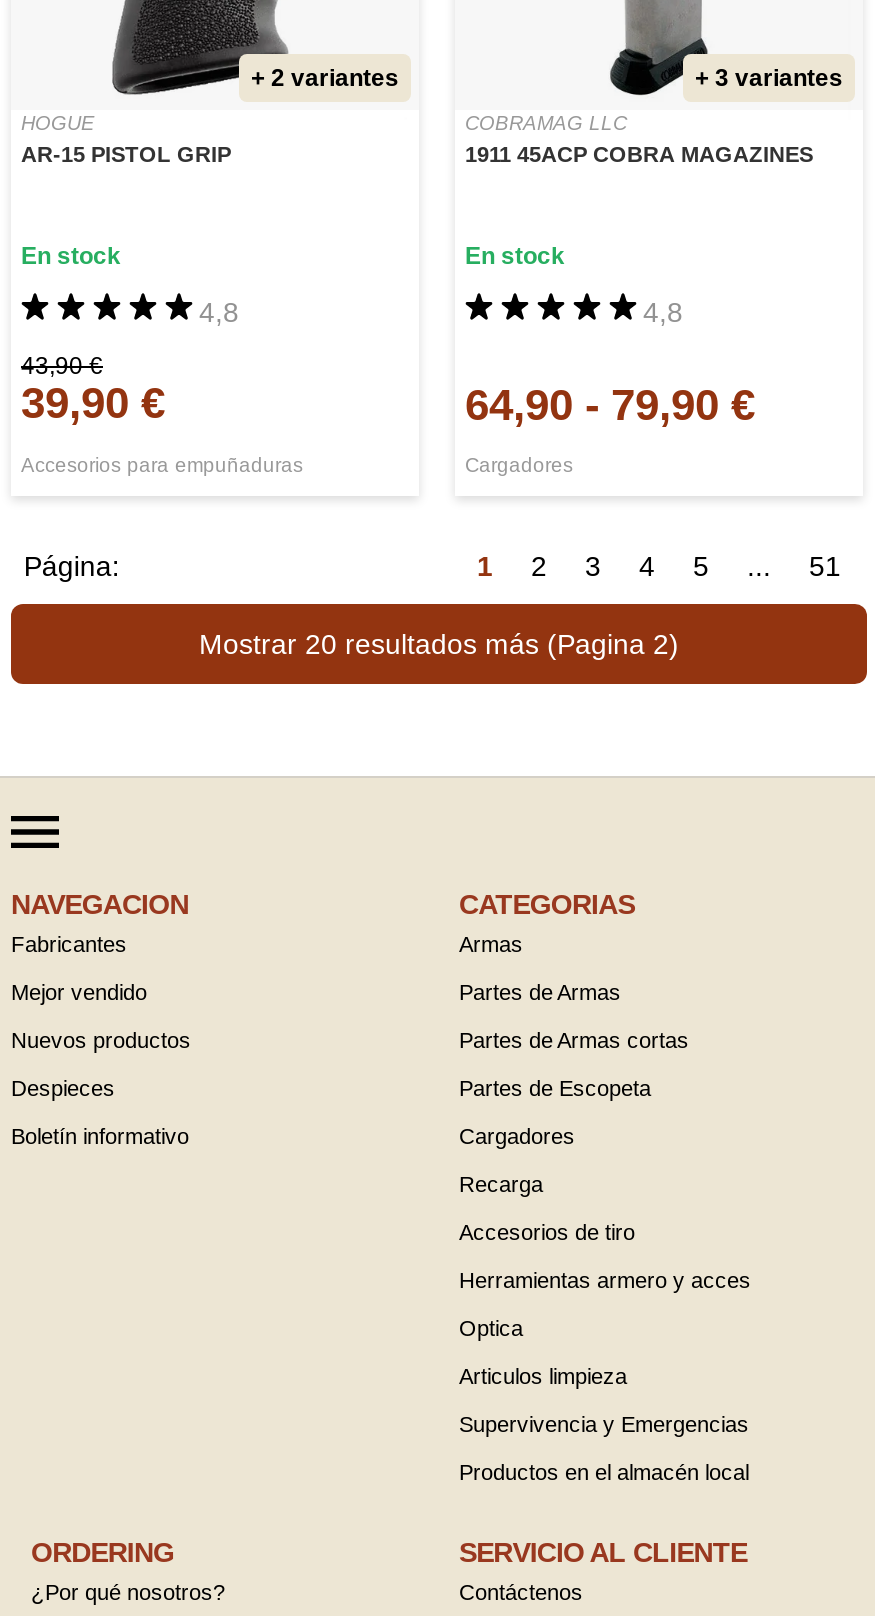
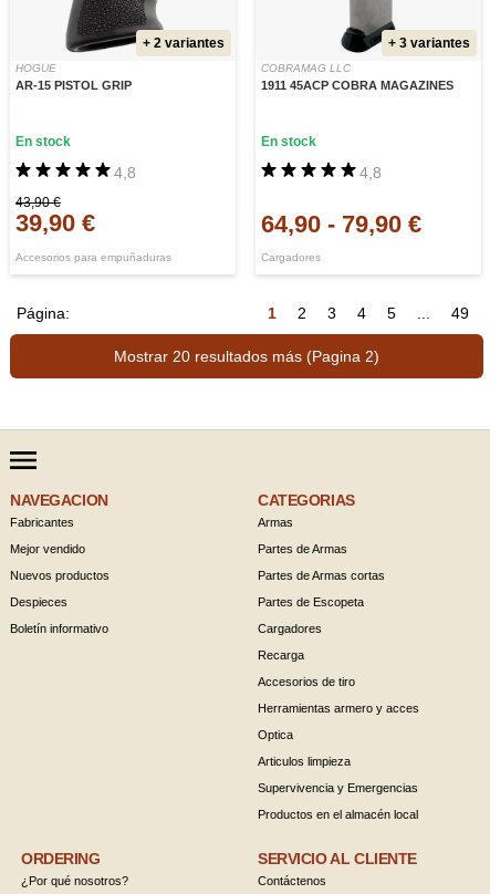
- 51
+ 49
